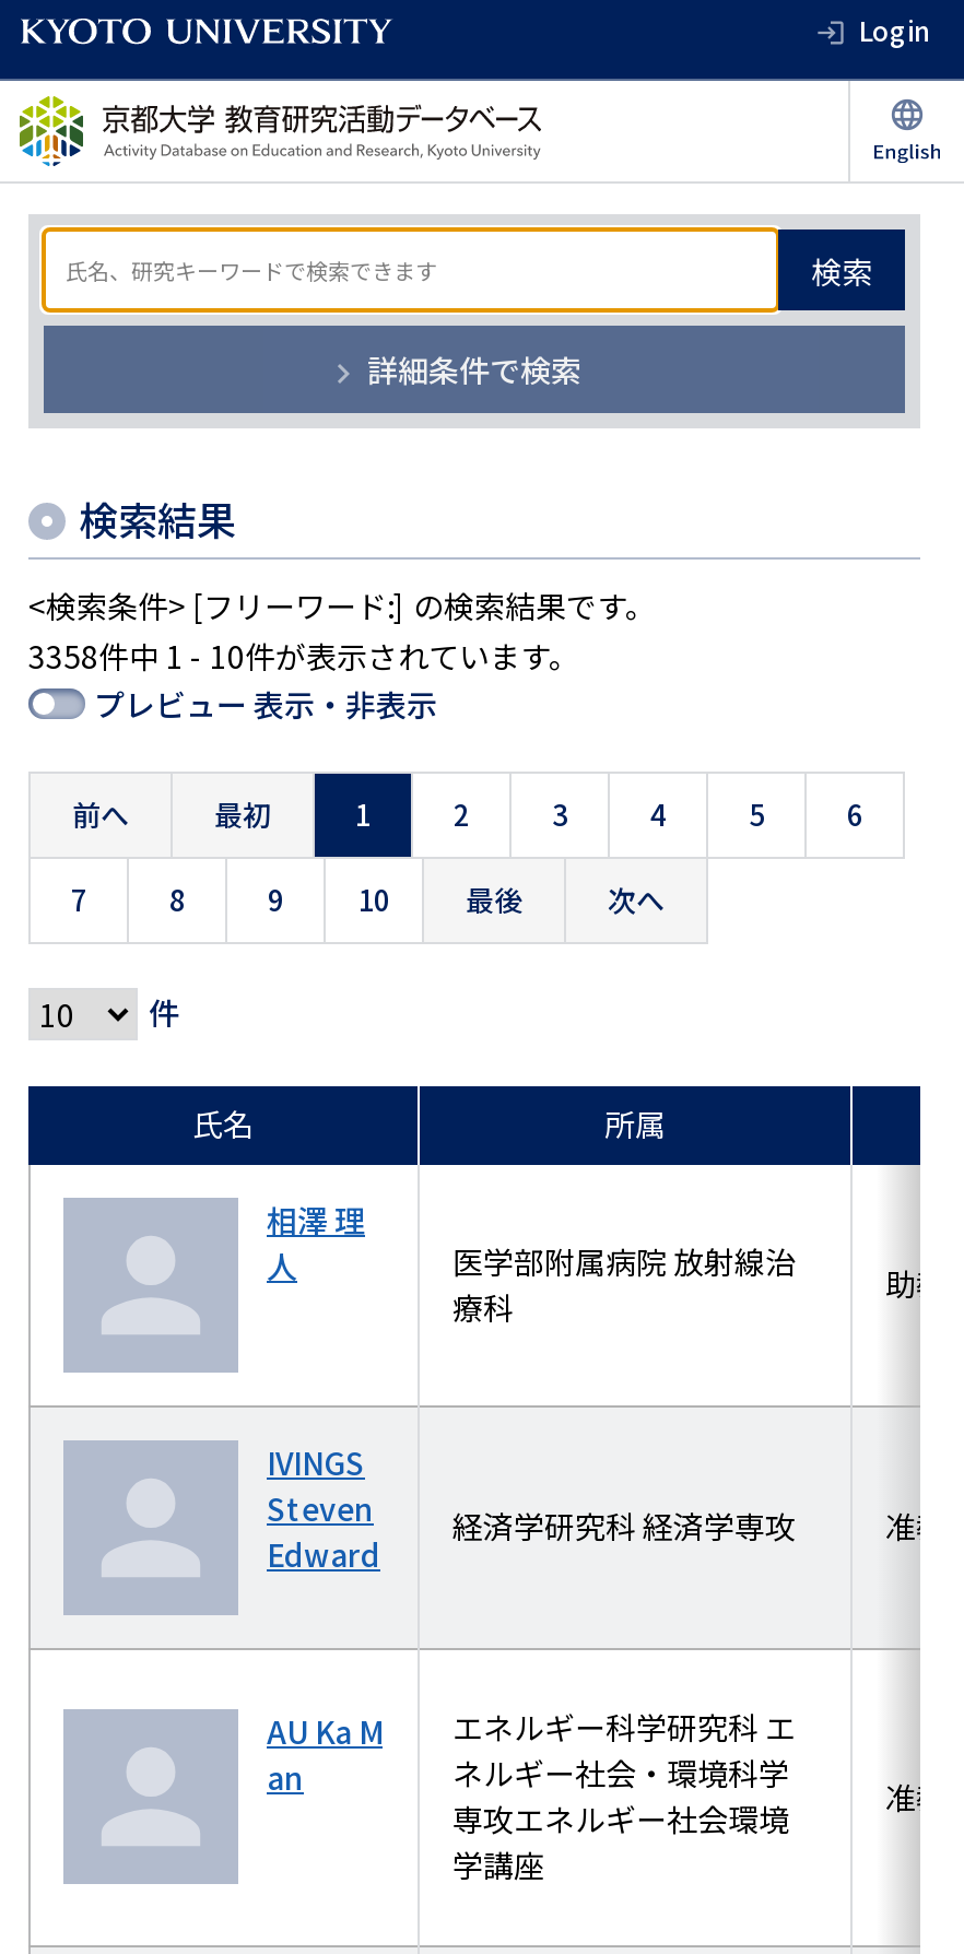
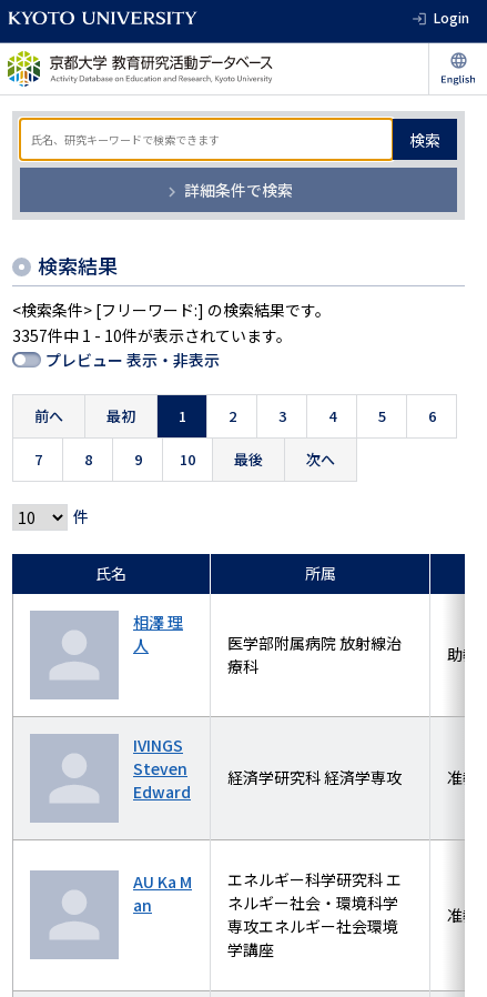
- 3358件中 1 - 10件が表示されています。
+ 3357件中 1 - 10件が表示されています。
